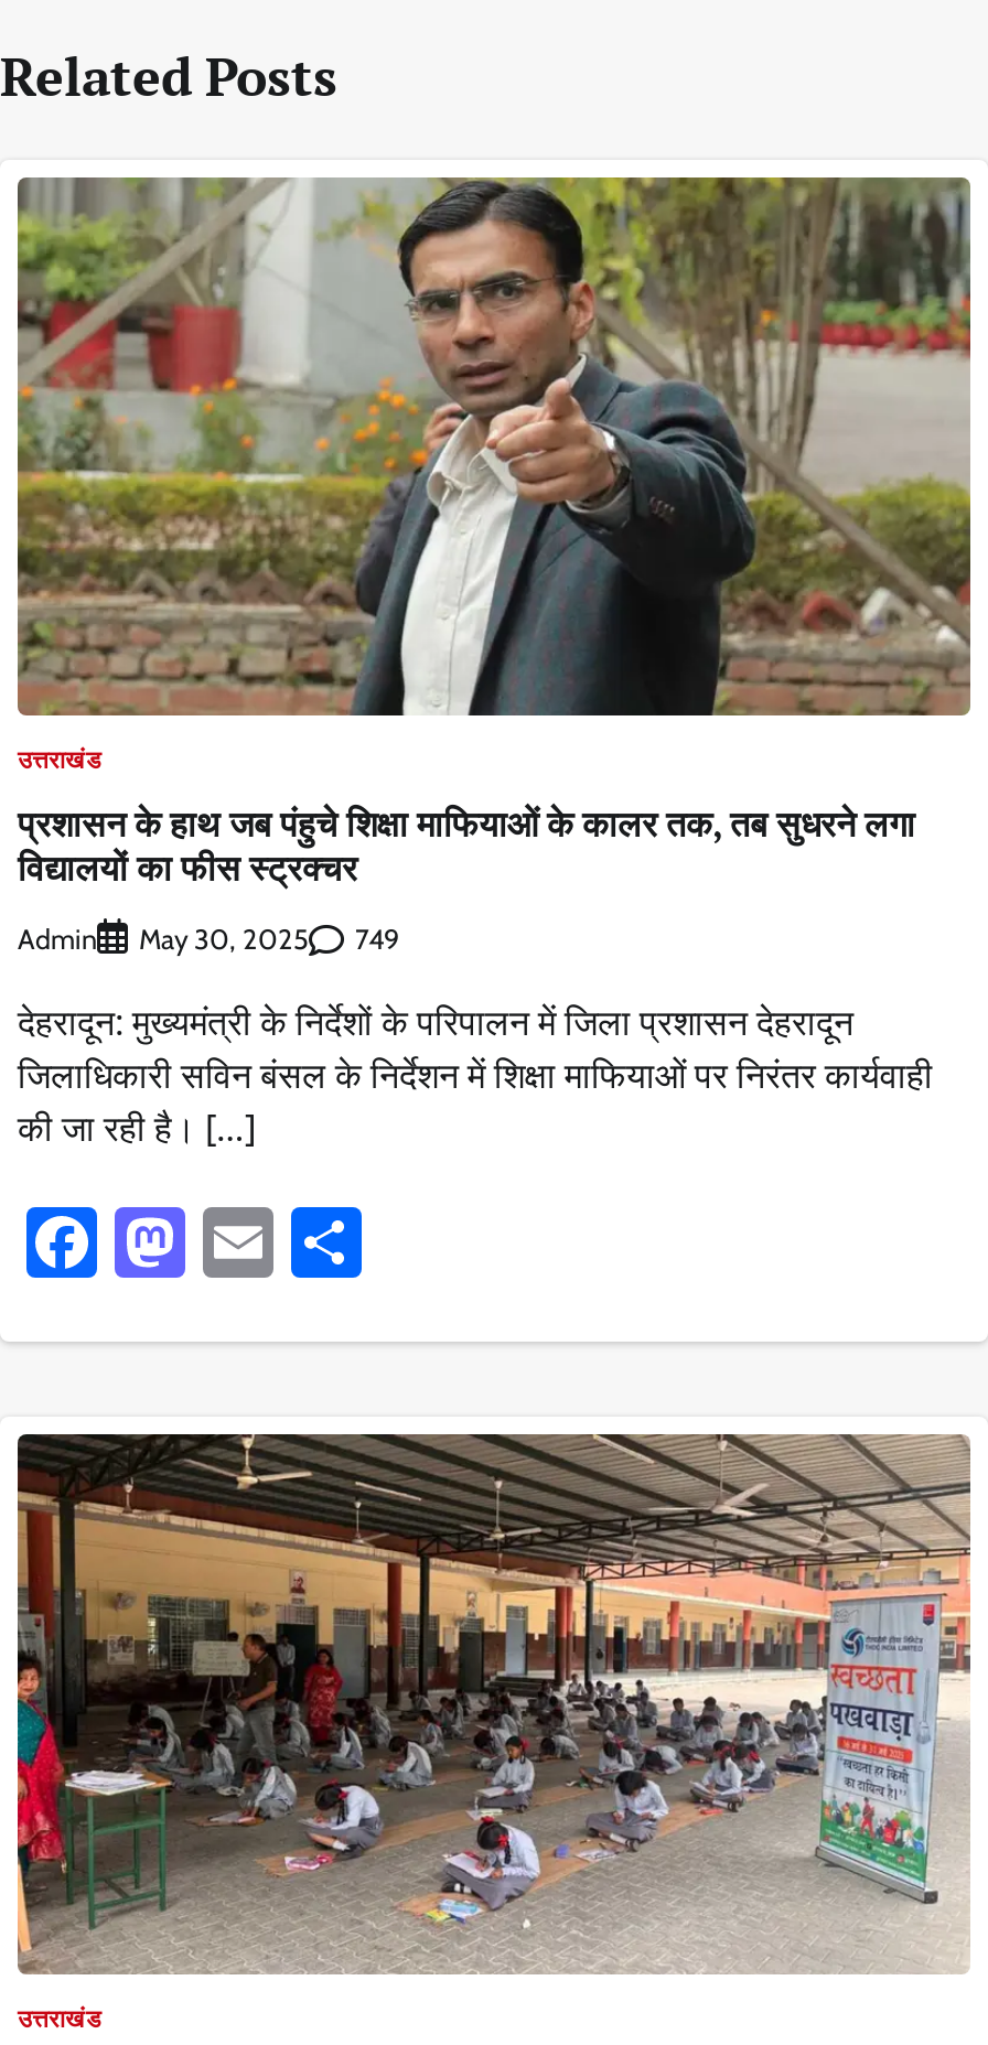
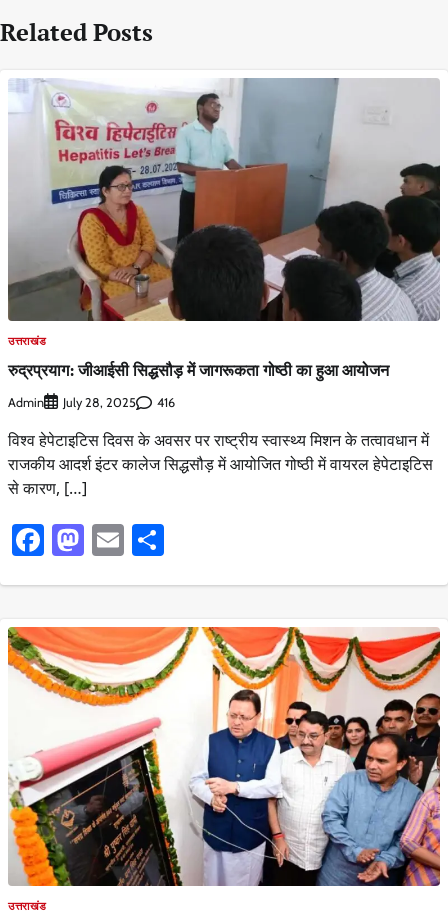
- [image]
- प्रशासन के हाथ जब पंहुचे शिक्षा माफियाओं के कालर तक, तब सुधरने लगा
- विद्यालयों का फीस स्ट्रक्चर
+ [image]
+ रुद्रप्रयाग: जीआईसी सिद्धसौड़ में जागरूकता गोष्ठी का हुआ आयोजन

- May 30, 2025
- 749
+ July 28, 2025
+ 416

- देहरादून: मुख्यमंत्री के निर्देशों के परिपालन में जिला प्रशासन देहरादून
- जिलाधिकारी सविन बंसल के निर्देशन में शिक्षा माफियाओं पर निरंतर कार्यवाही
- की जा रही है। […]
+ विश्व हेपेटाइटिस दिवस के अवसर पर राष्ट्रीय स्वास्थ्य मिशन के तत्वावधान में
+ राजकीय आदर्श इंटर कालेज सिद्धसौड़ में आयोजित गोष्ठी में वायरल हेपेटाइटिस
+ से कारण, […]

- [image]
+ [image]
